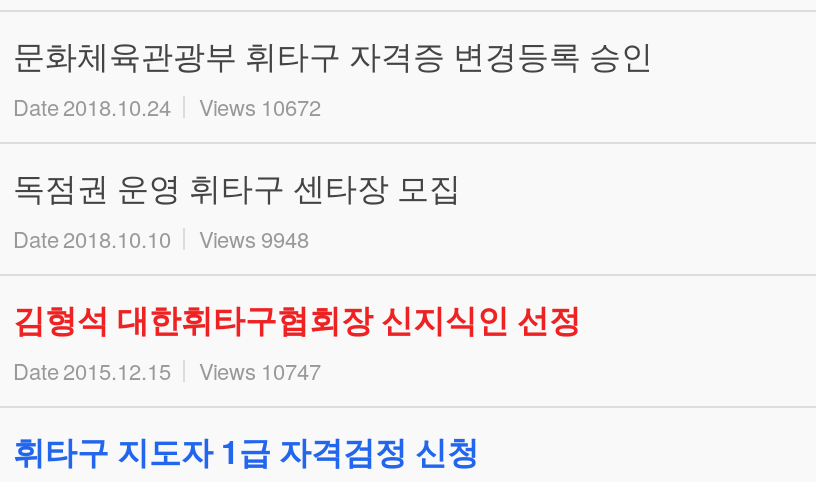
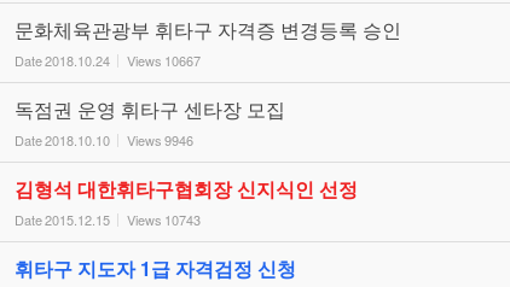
- Date 2018.10.24 Views 10672
+ Date 2018.10.24 Views 10667

- Date 2018.10.10 Views 9948
+ Date 2018.10.10 Views 9946

- Date 2015.12.15 Views 10747
+ Date 2015.12.15 Views 10743
